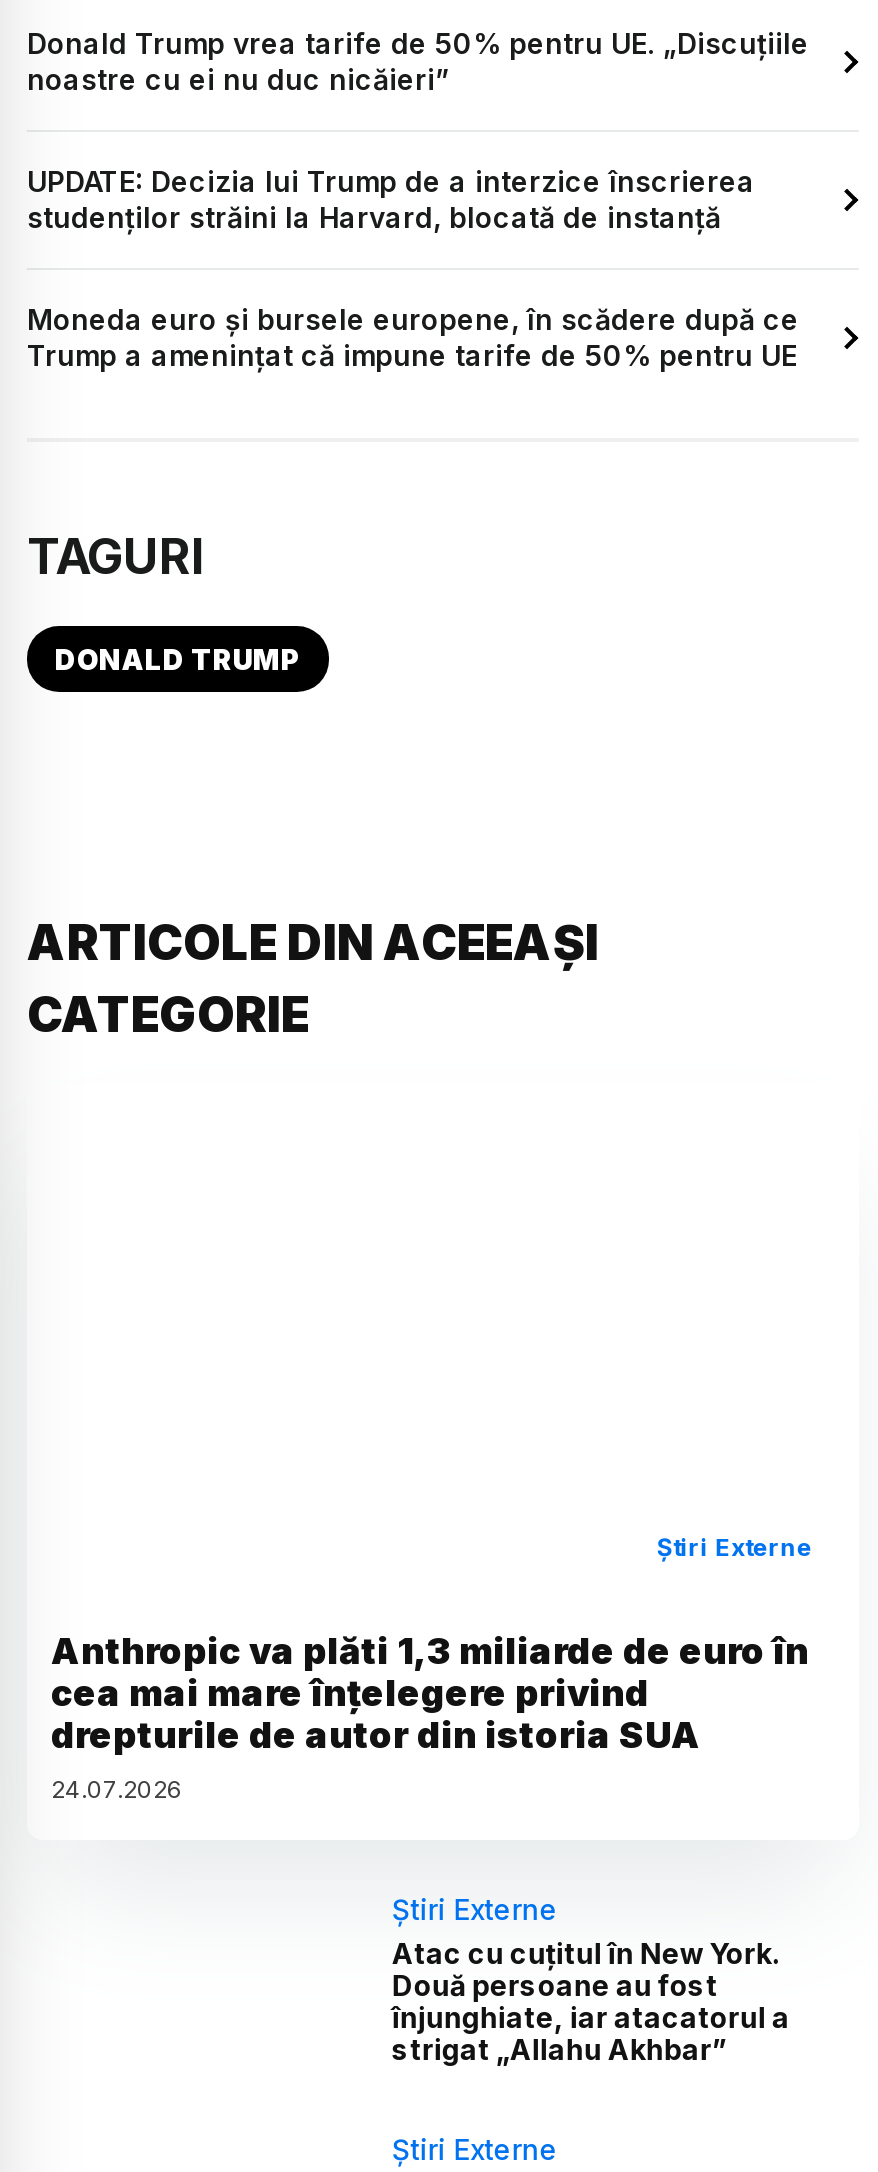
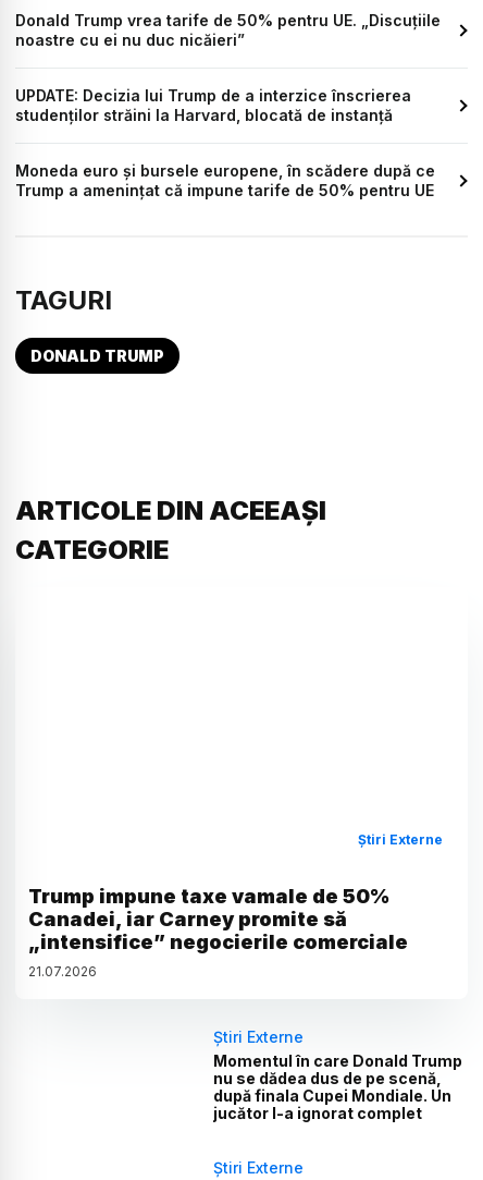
- Anthropic va plăti 1,3 miliarde de euro în
- cea mai mare înțelegere privind
- drepturile de autor din istoria SUA
- 24.07.2026
+ Trump impune taxe vamale de 50%
+ Canadei, iar Carney promite să
+ „intensifice” negocierile comerciale
+ 21.07.2026

- Atac cu cuțitul în New York.
- Două persoane au fost
- înjunghiate, iar atacatorul a
- strigat „Allahu Akhbar”
+ Momentul în care Donald Trump
+ nu se dădea dus de pe scenă,
+ după finala Cupei Mondiale. Un
+ jucător l-a ignorat complet
